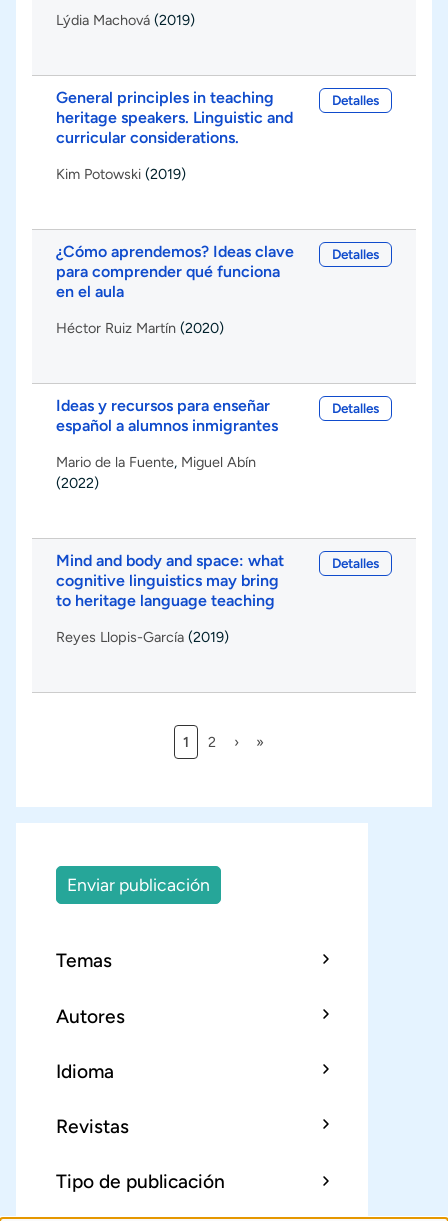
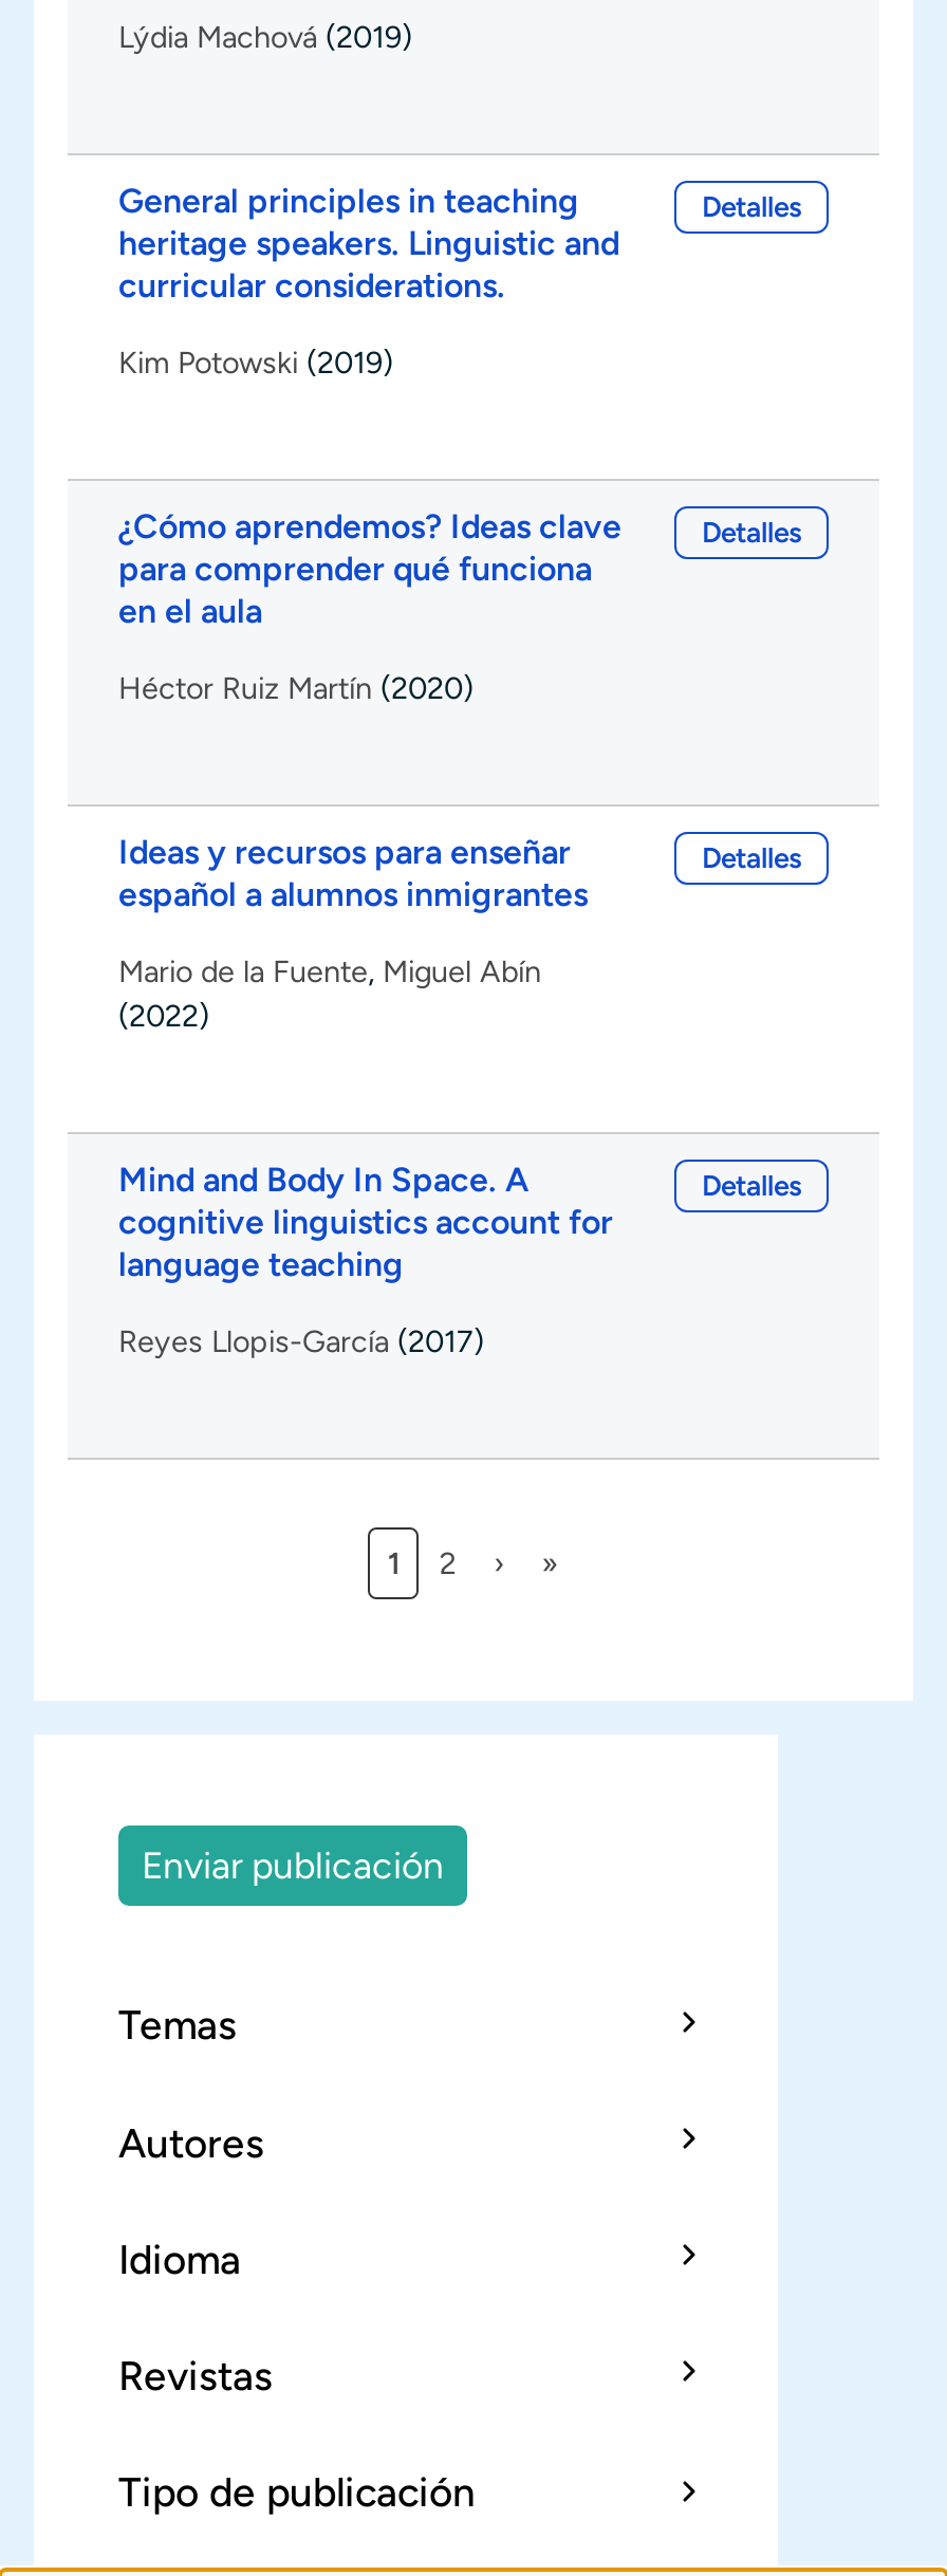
- Mind and body and space: what
- cognitive linguistics may bring
- to heritage language teaching
+ Mind and Body In Space. A
+ cognitive linguistics account for
+ language teaching

- Reyes Llopis-García (2019)
+ Reyes Llopis-García (2017)
